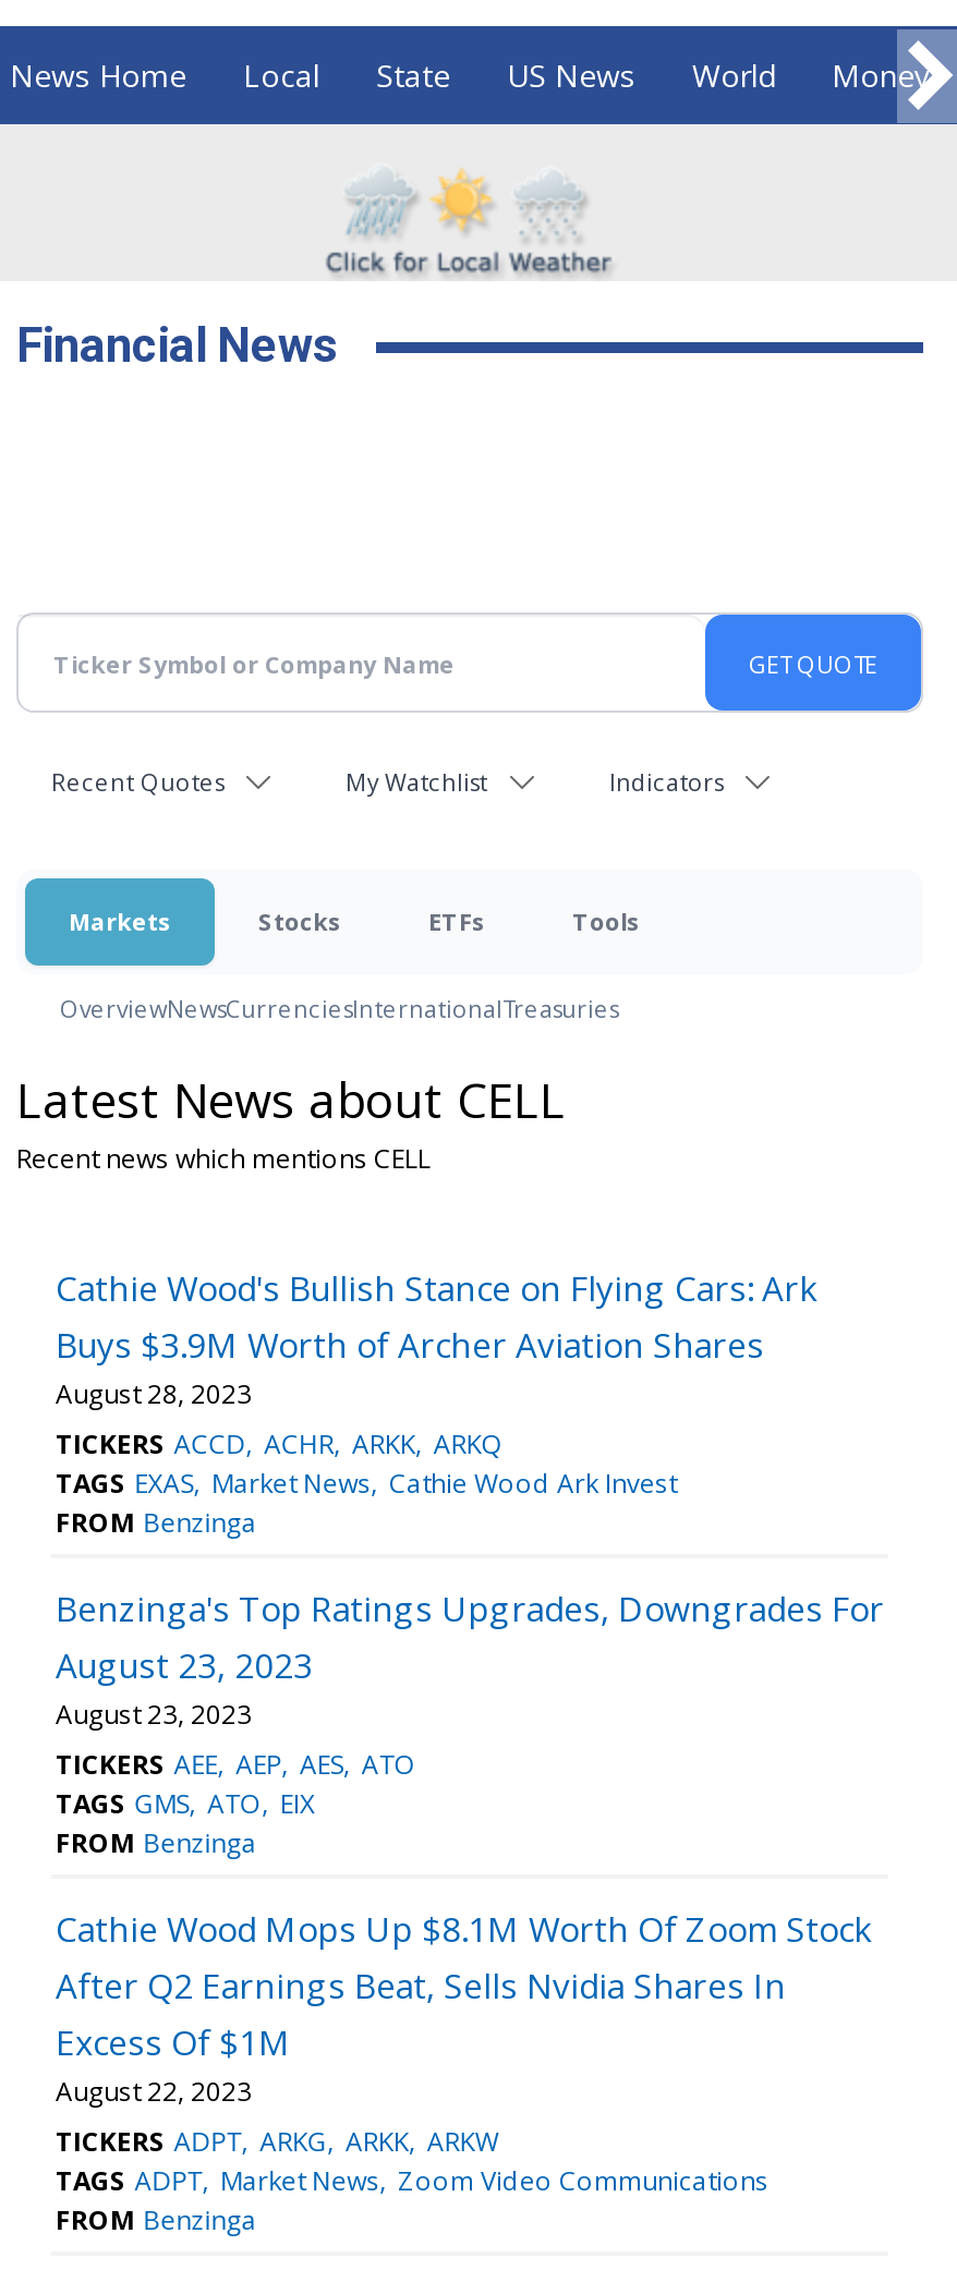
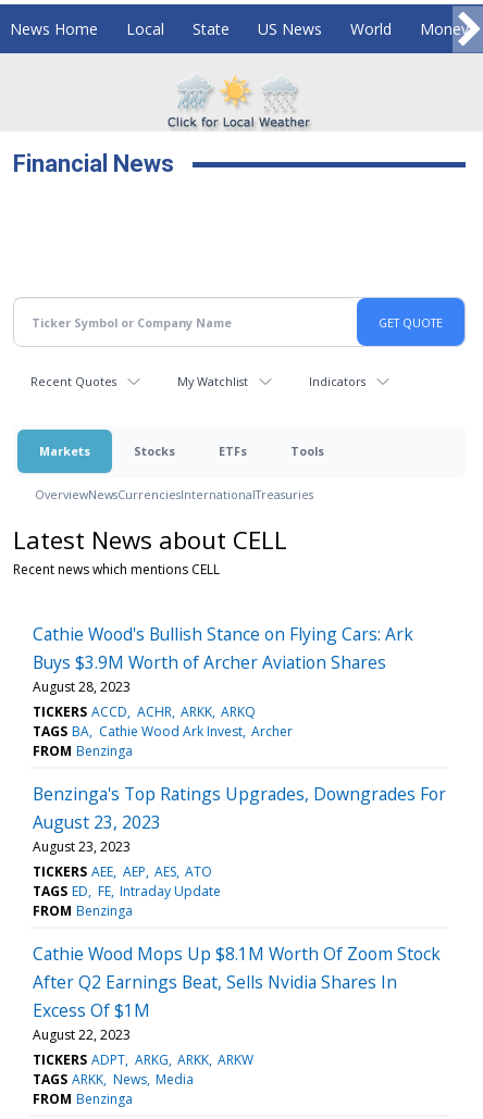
- TAGS EXAS Market News Cathie Wood Ark Invest
+ TAGS BA Cathie Wood Ark Invest Archer

- TAGS GMS ATO EIX
+ TAGS ED FE Intraday Update

- TAGS ADPT Market News Zoom Video Communications
+ TAGS ARKK News Media
